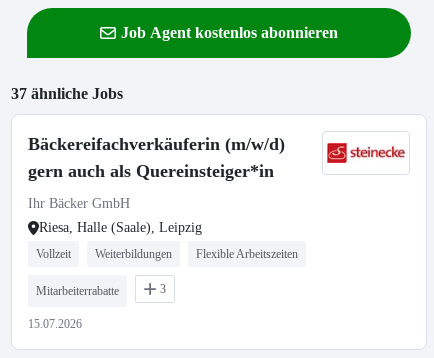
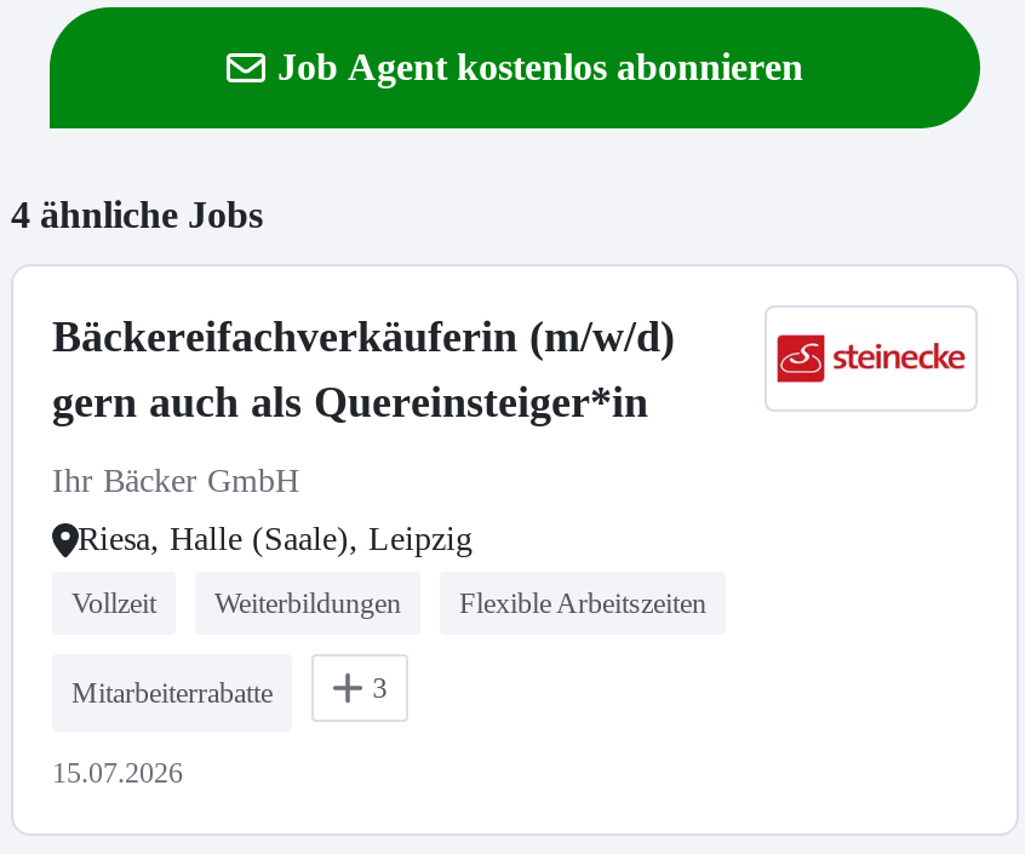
- 37 ähnliche Jobs
+ 4 ähnliche Jobs
